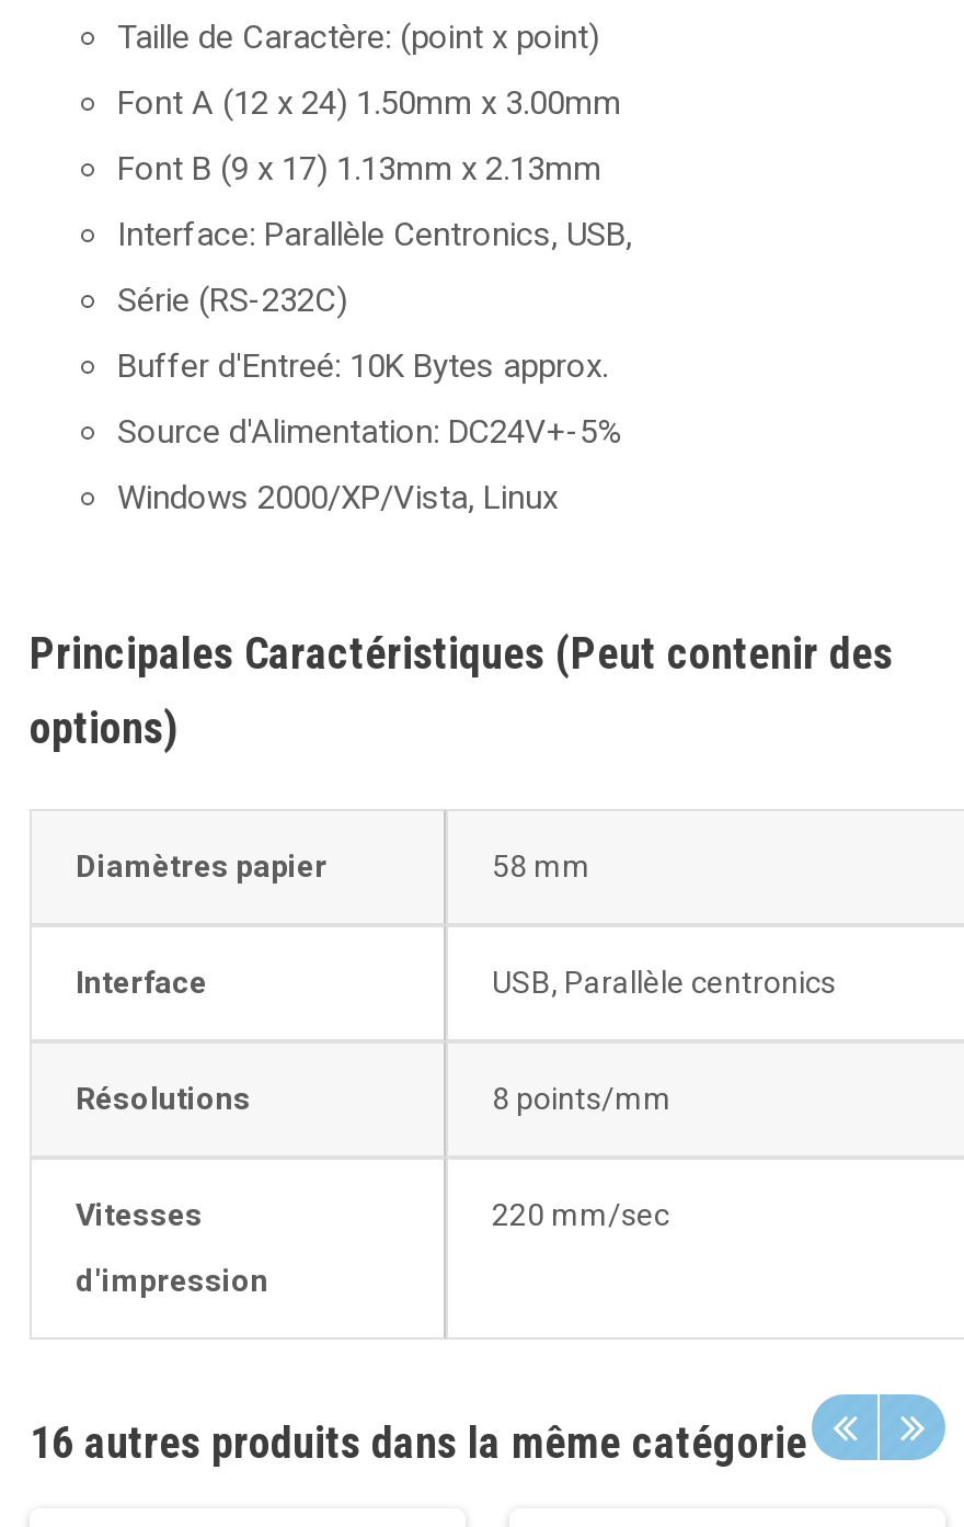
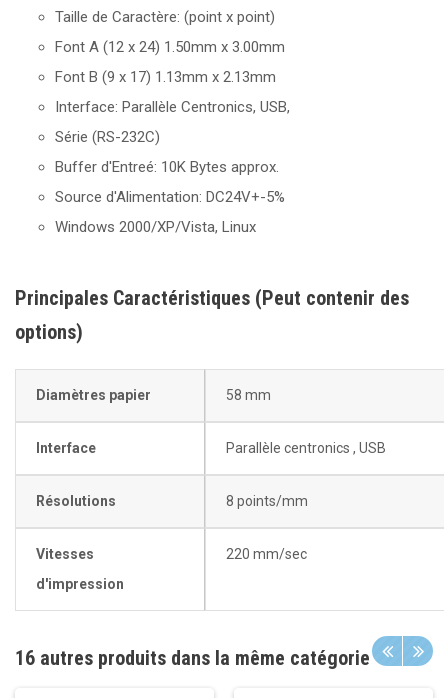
- USB, Parallèle centronics
+ Parallèle centronics , USB
